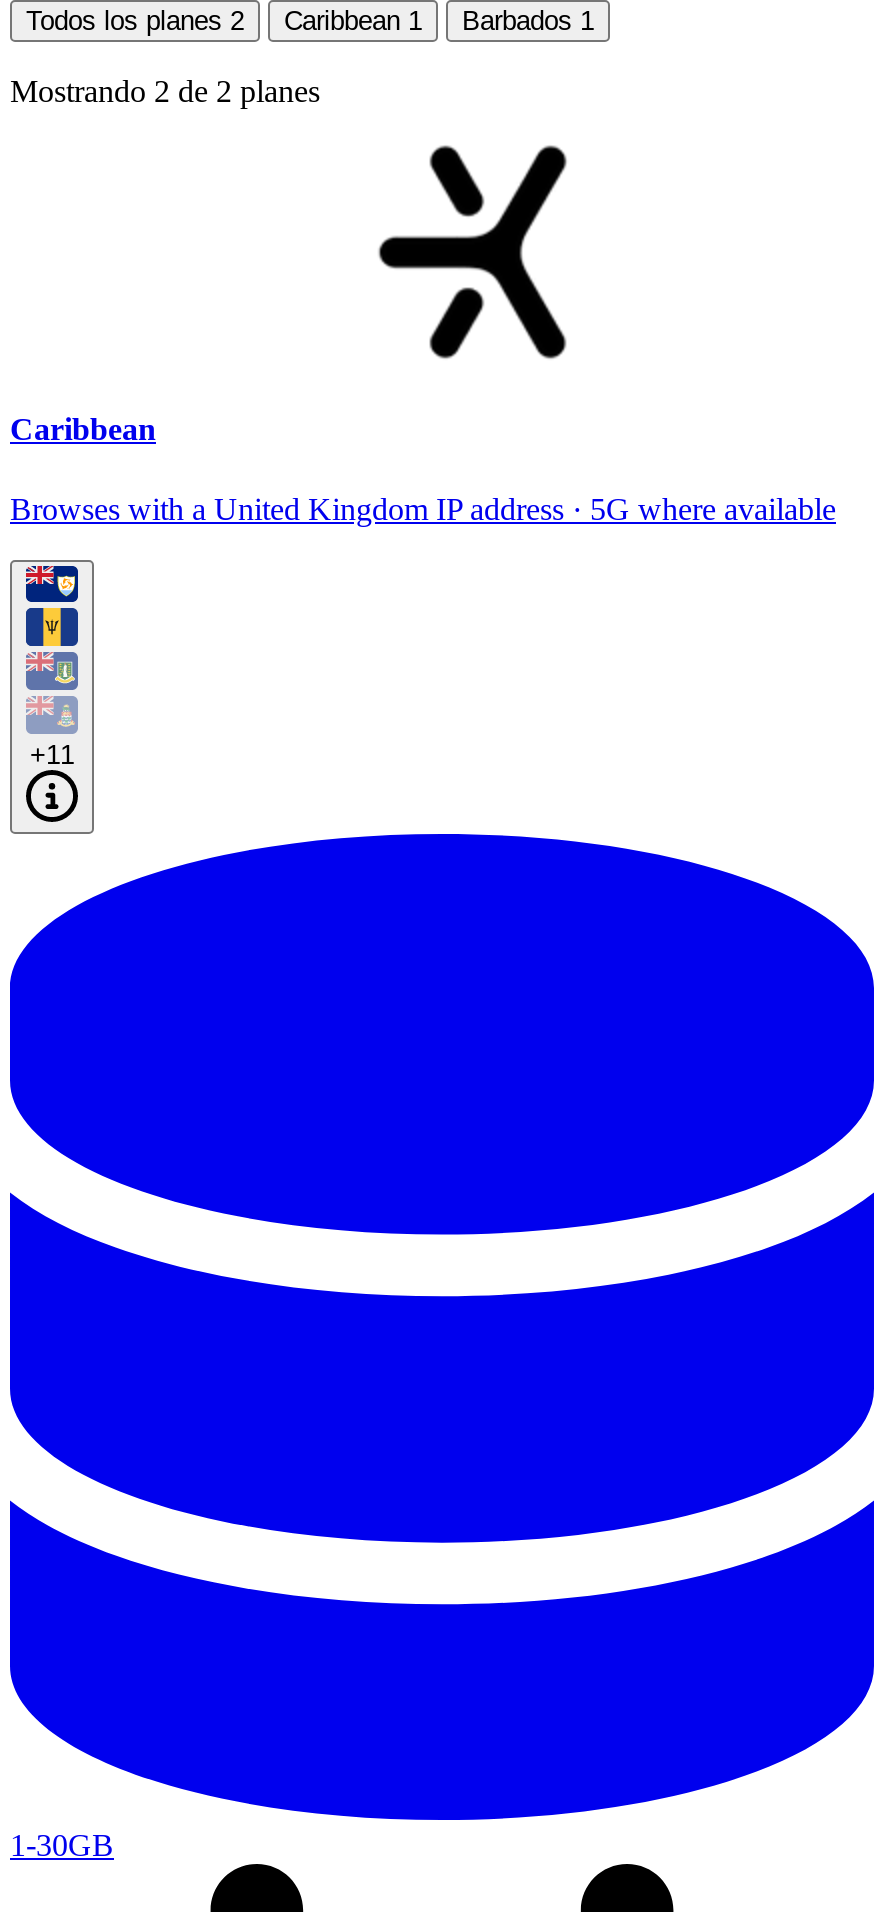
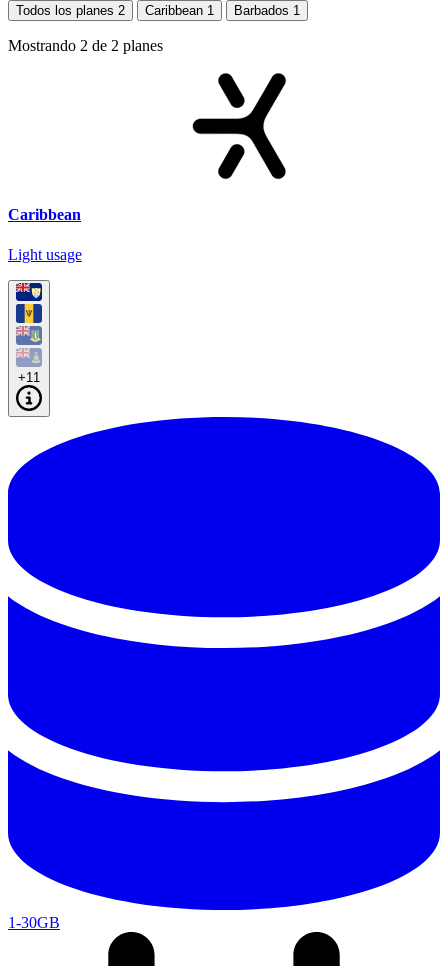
- Browses with a United Kingdom IP address · 5G where available
+ Light usage
